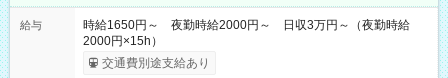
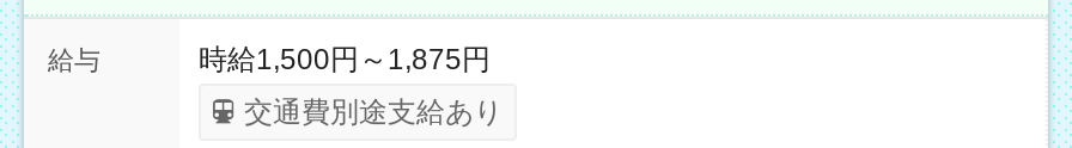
- 時給1650円～ 夜勤時給2000円～ 日収3万円～（夜勤時給
- 2000円×15h）
+ 時給1,500円～1,875円
